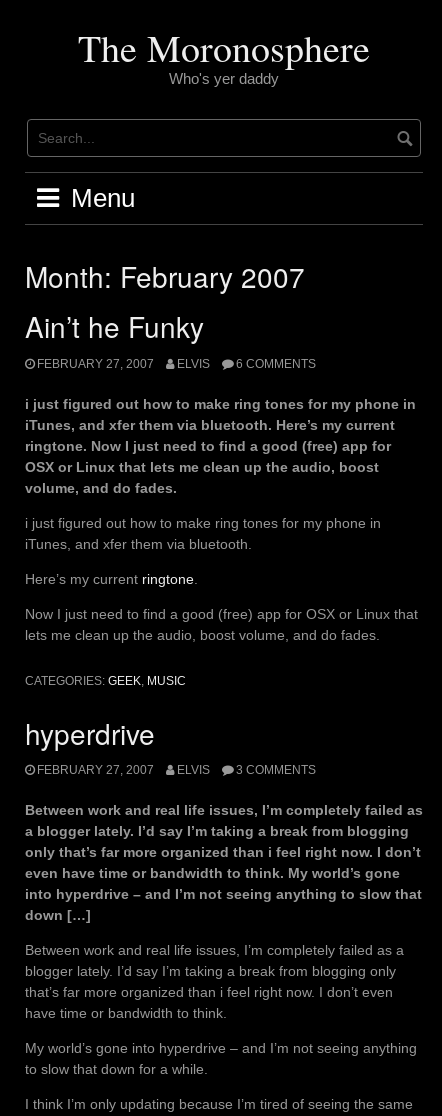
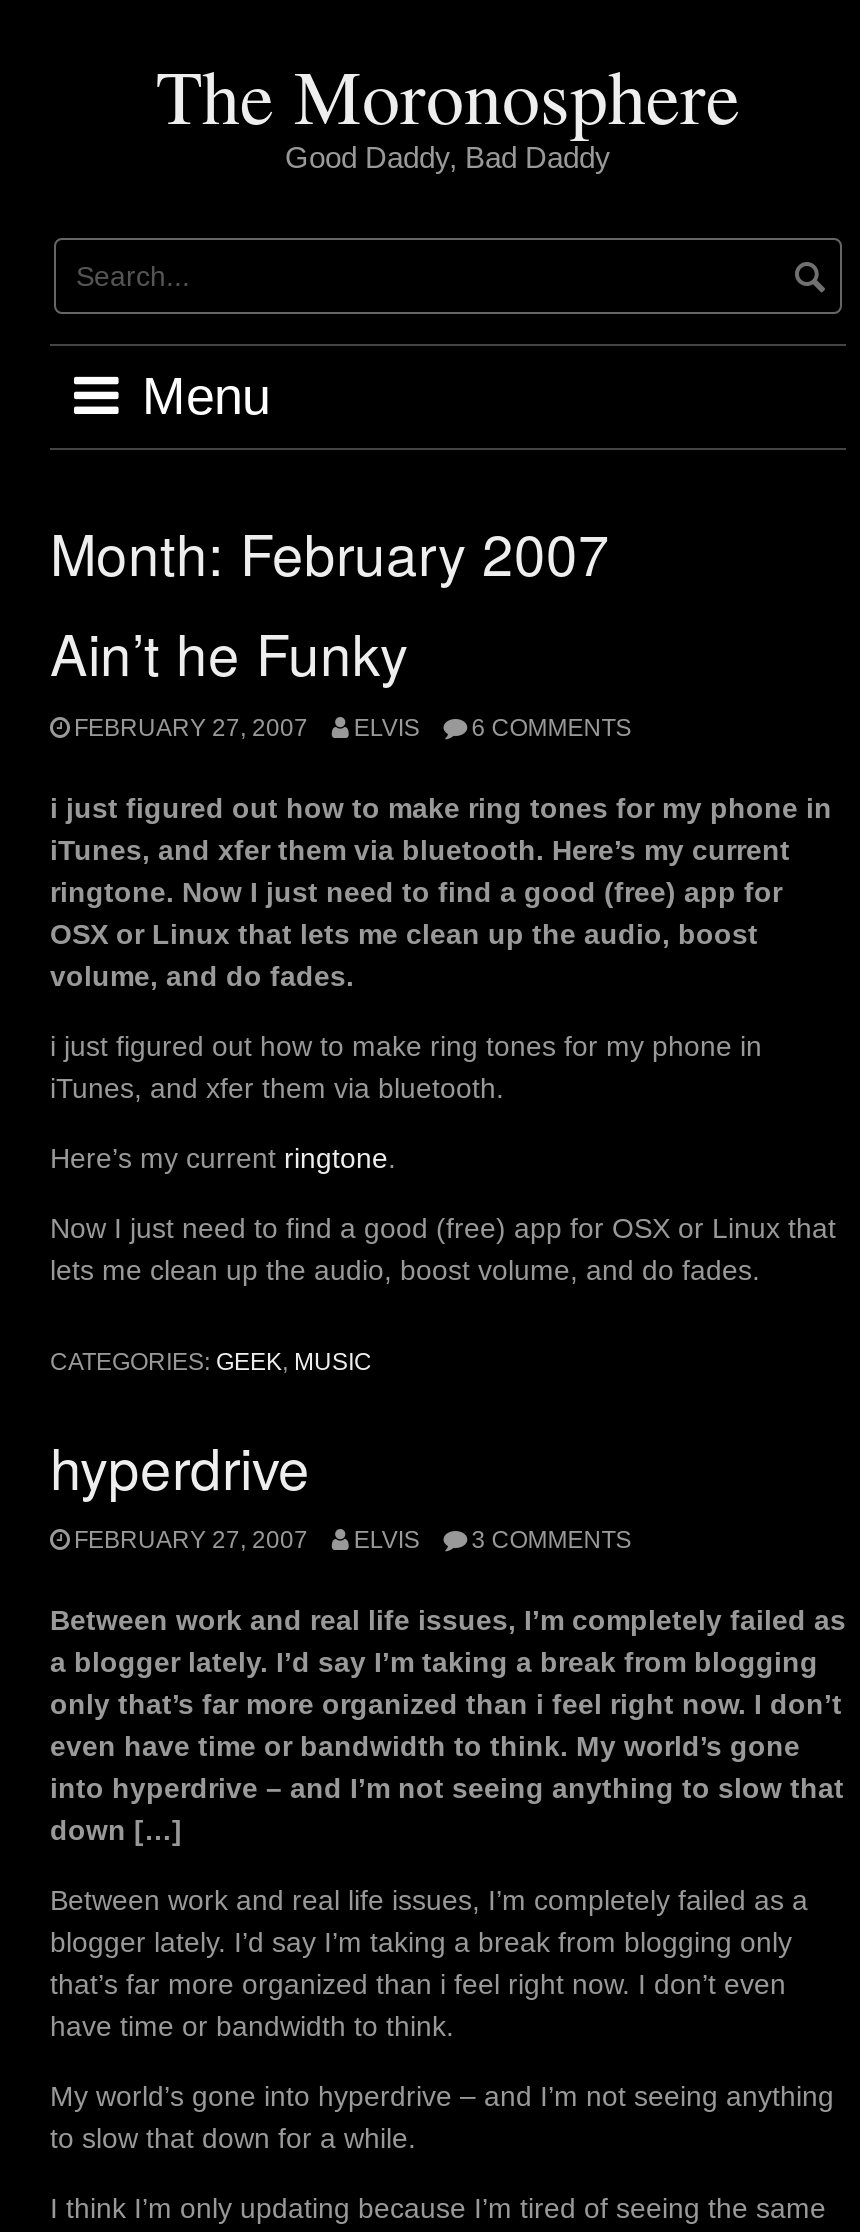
- Who's yer daddy
+ Good Daddy, Bad Daddy
